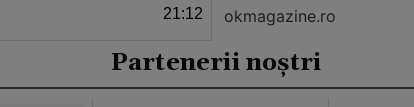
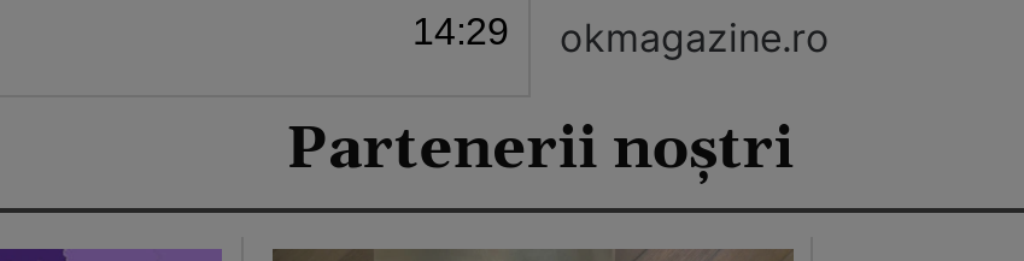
- 21:12 okmagazine.ro
+ 14:29 okmagazine.ro
